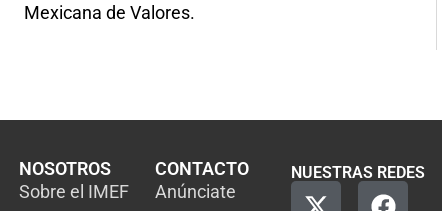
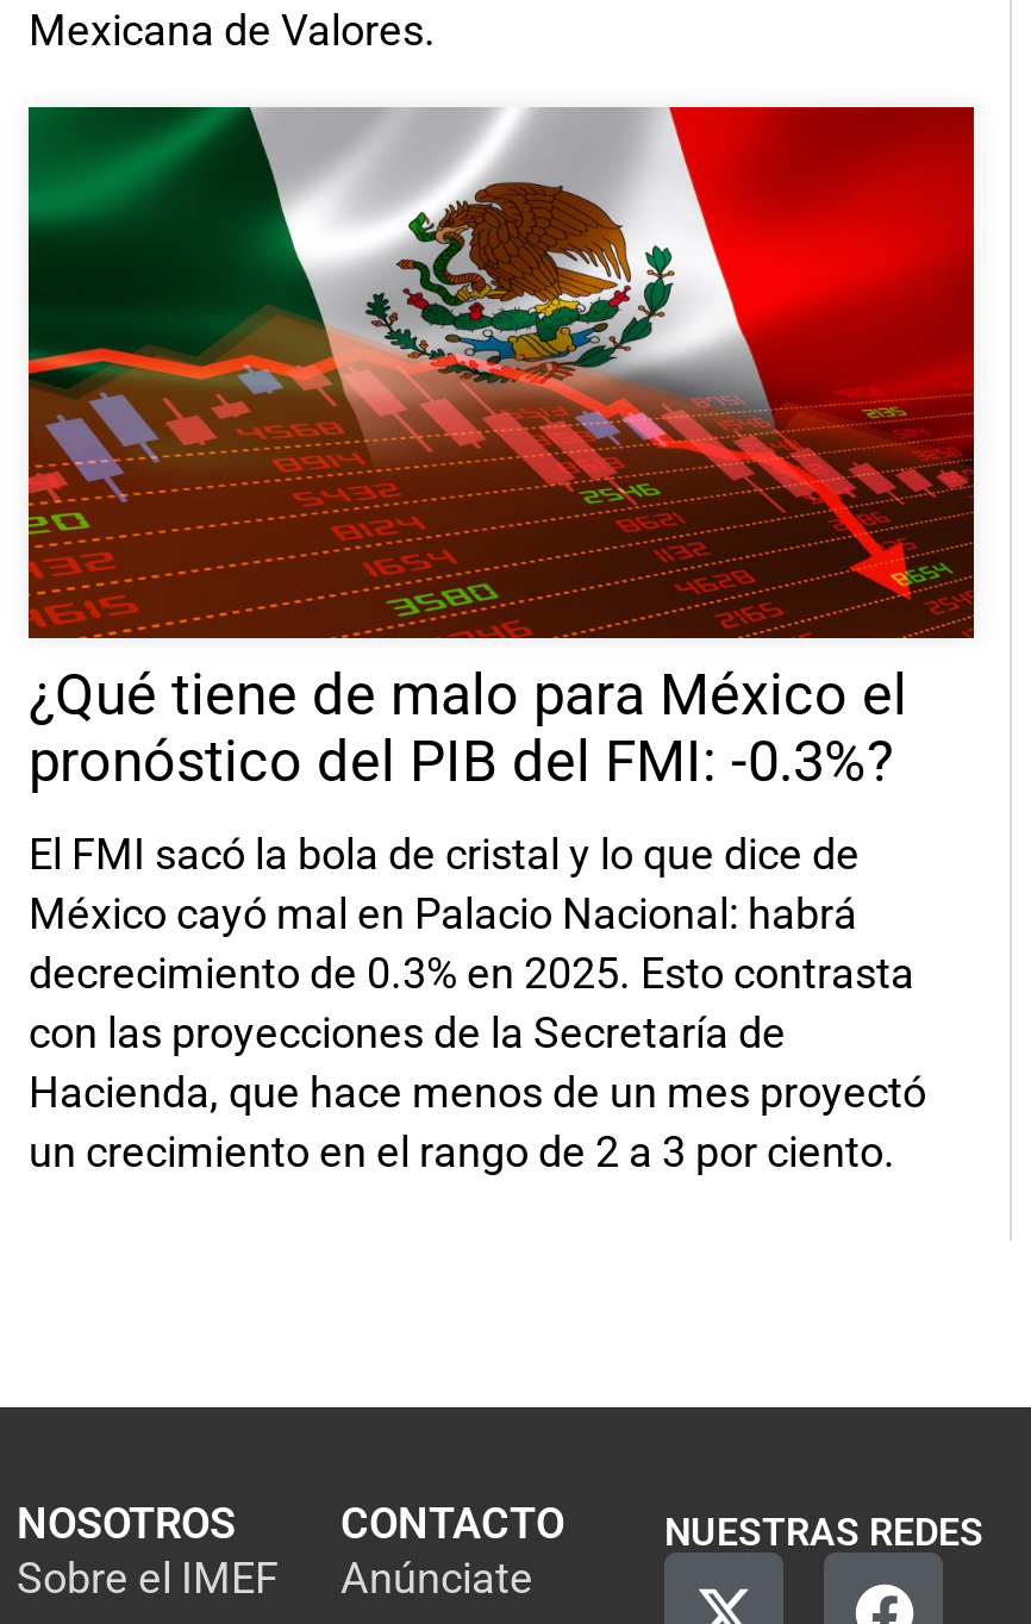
+ [image]
+ ¿Qué tiene de malo para México el
+ pronóstico del PIB del FMI: -0.3%?
+ El FMI sacó la bola de cristal y lo que dice de
+ México cayó mal en Palacio Nacional: habrá
+ decrecimiento de 0.3% en 2025. Esto contrasta
+ con las proyecciones de la Secretaría de
+ Hacienda, que hace menos de un mes proyectó
+ un crecimiento en el rango de 2 a 3 por ciento.
